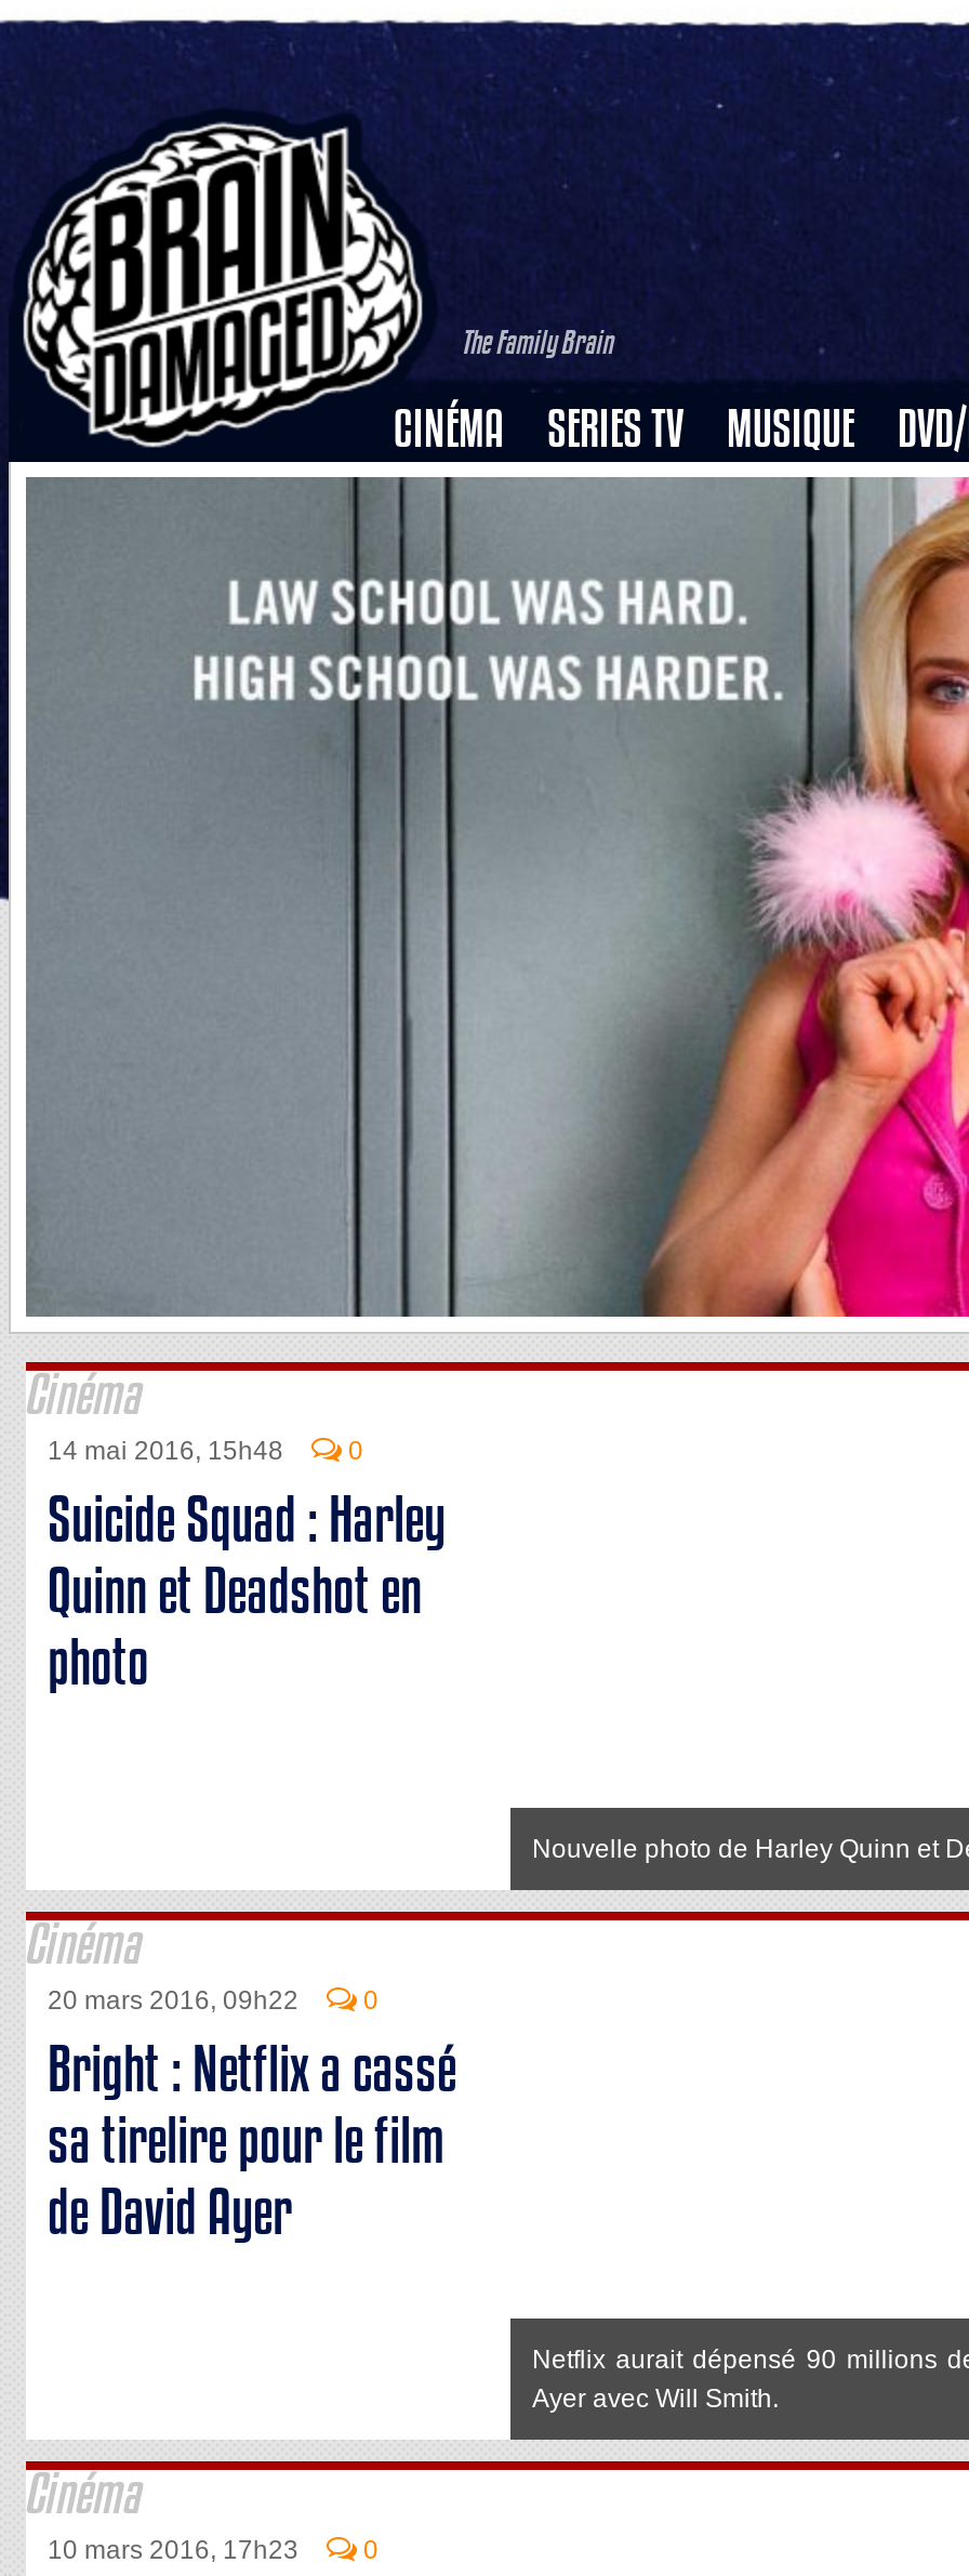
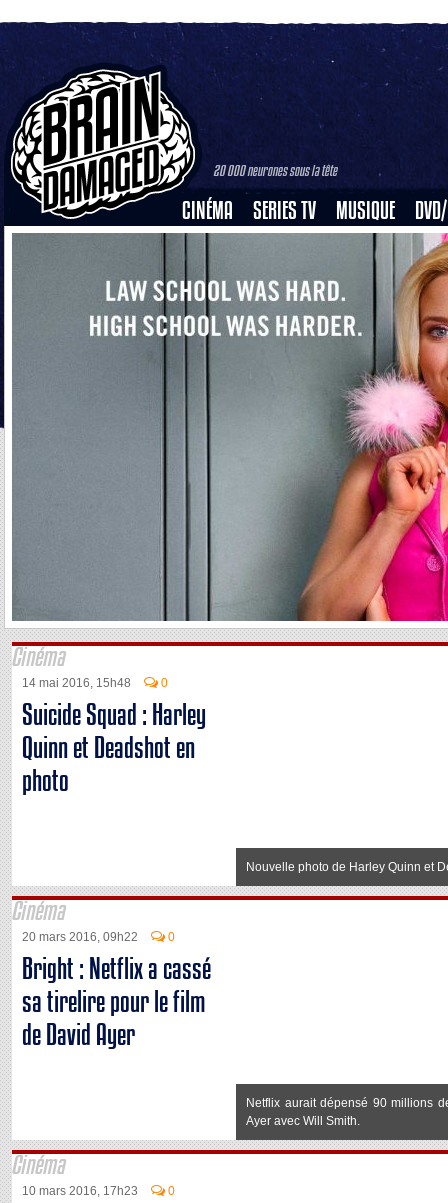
- The Family Brain
+ 20 000 neurones sous la tête
